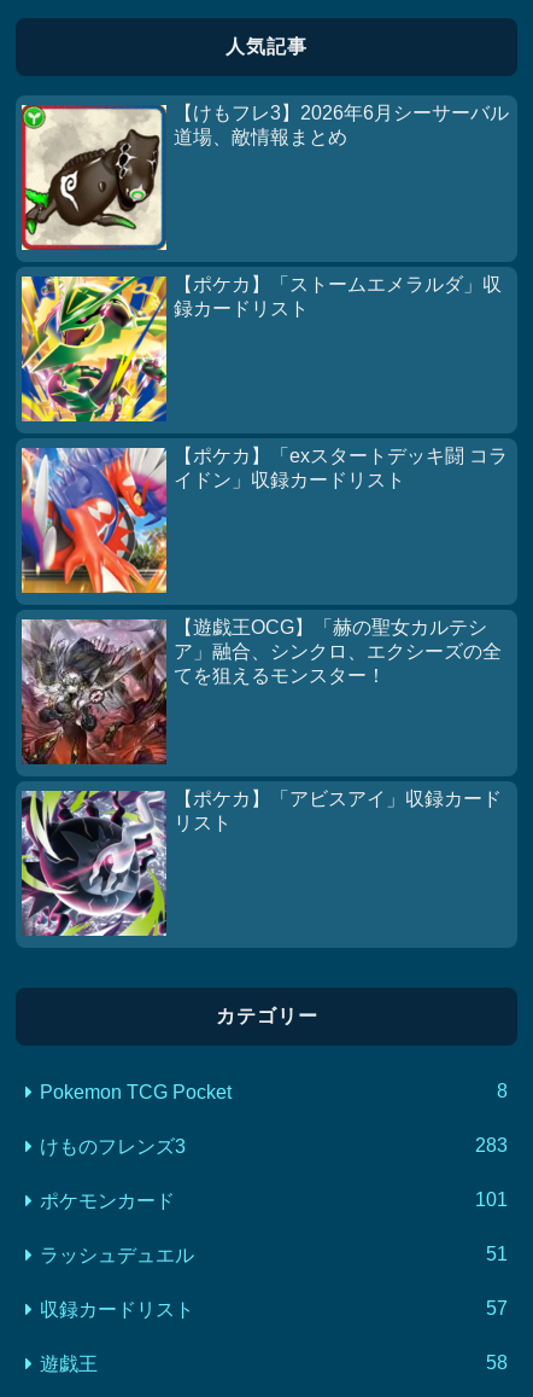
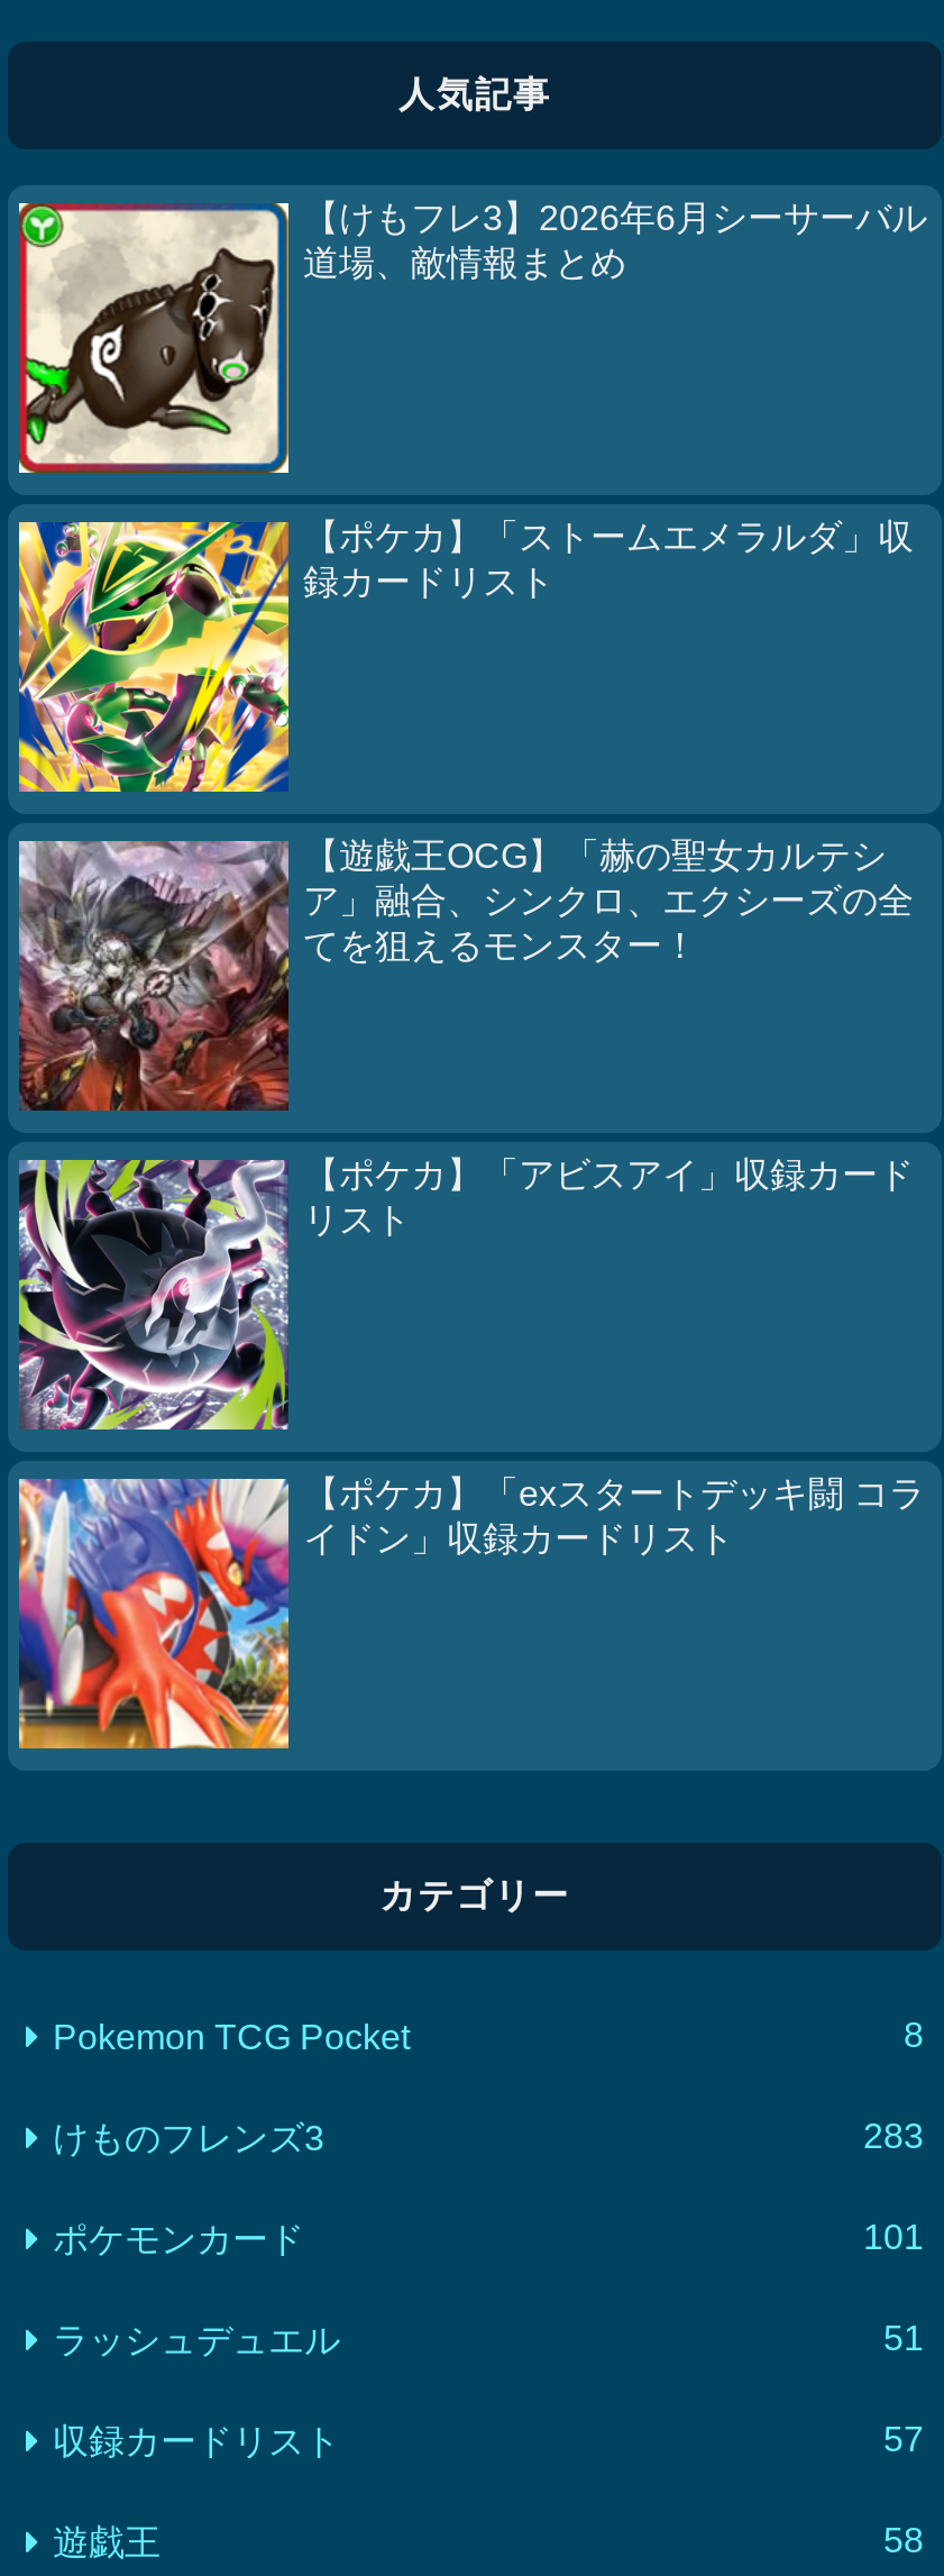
moved down: [image] | 【ポケカ】「exスタートデッキ闘 コラ | イドン」収録カードリスト

moved up: [image] | 【遊戯王OCG】「赫の聖女カルテシ | ア」融合、シンクロ、エクシーズの全 | てを狙えるモンスター！ | 【ポケカ】「アビスアイ」収録カード | リスト

moved up: [image]
